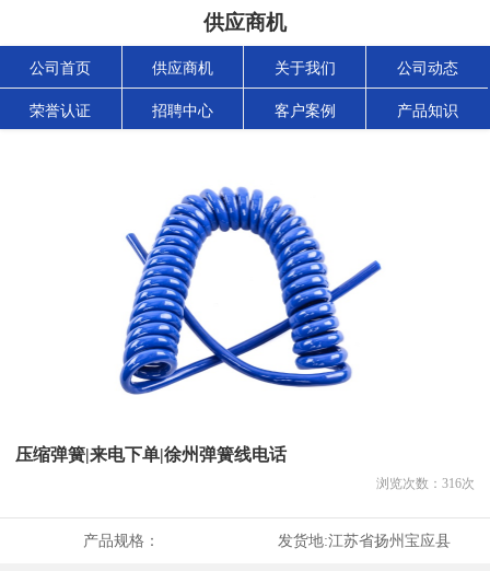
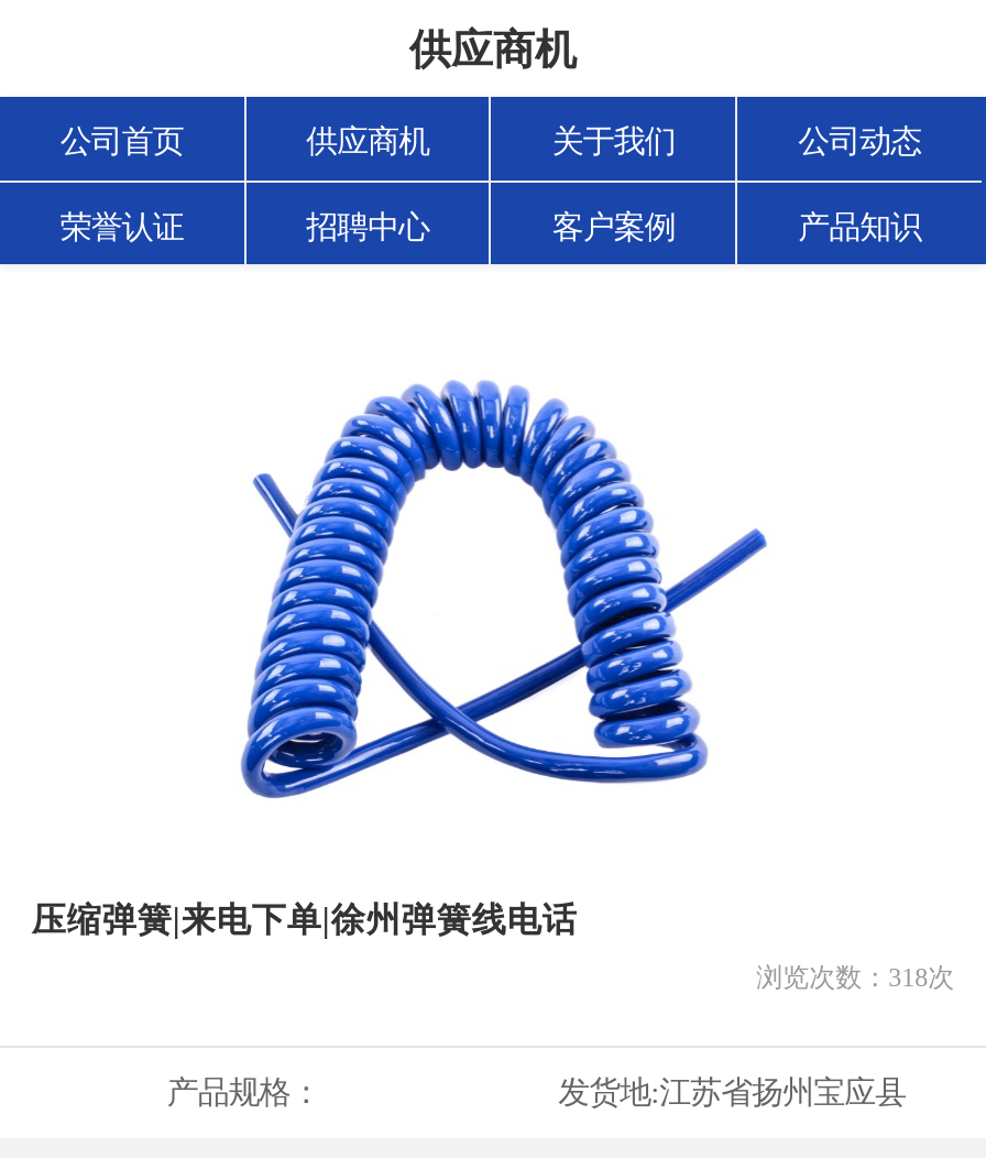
- 浏览次数：316次
+ 浏览次数：318次
